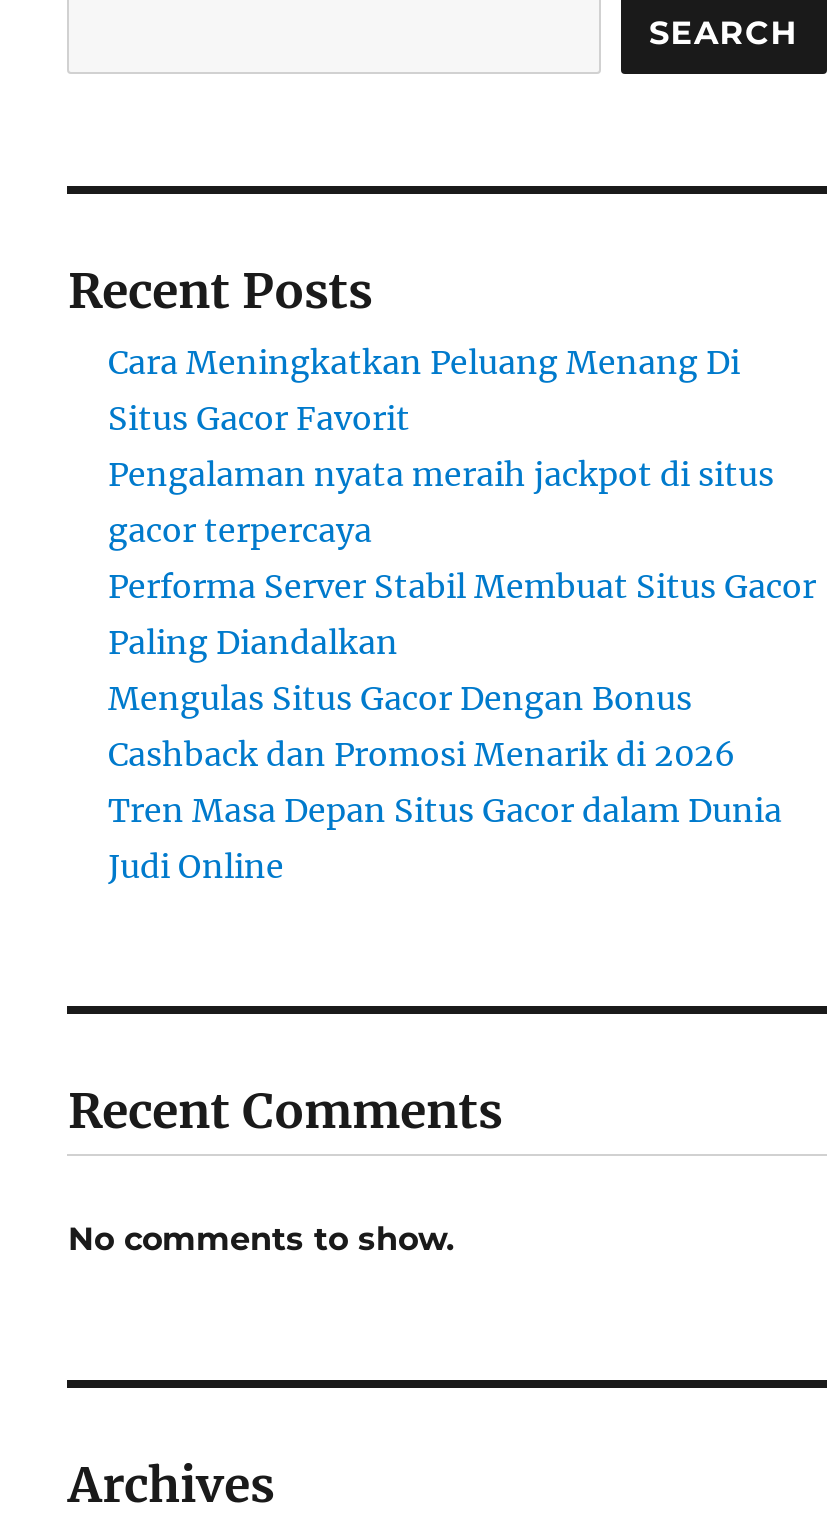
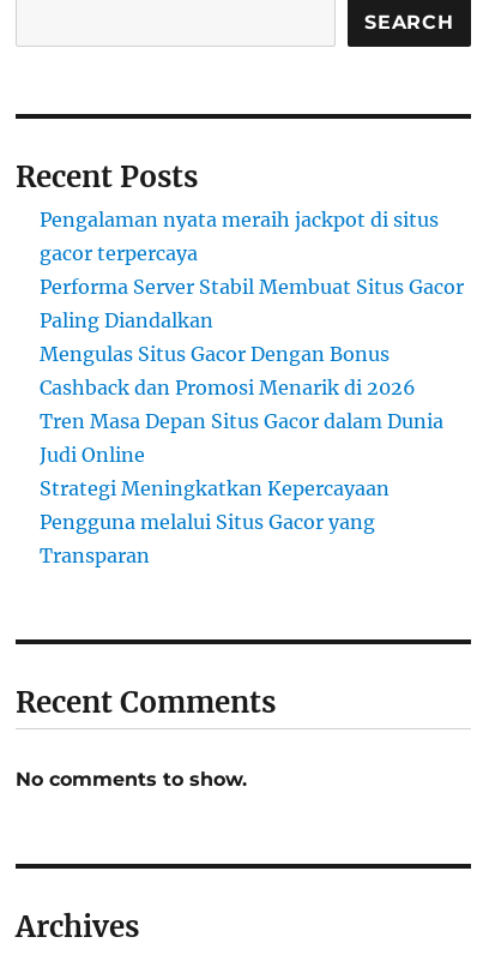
- Cara Meningkatkan Peluang Menang Di
- Situs Gacor Favorit

moved up: Pengalaman nyata meraih jackpot di situs | gacor terpercaya | Performa Server Stabil Membuat Situs Gacor | Paling Diandalkan | Mengulas Situs Gacor Dengan Bonus | Cashback dan Promosi Menarik di 2026 | Tren Masa Depan Situs Gacor dalam Dunia | Judi Online

+ Strategi Meningkatkan Kepercayaan
+ Pengguna melalui Situs Gacor yang
+ Transparan
